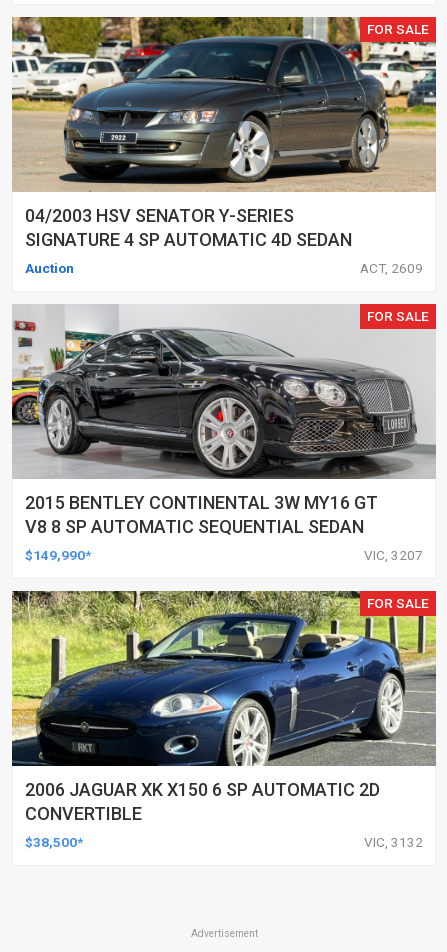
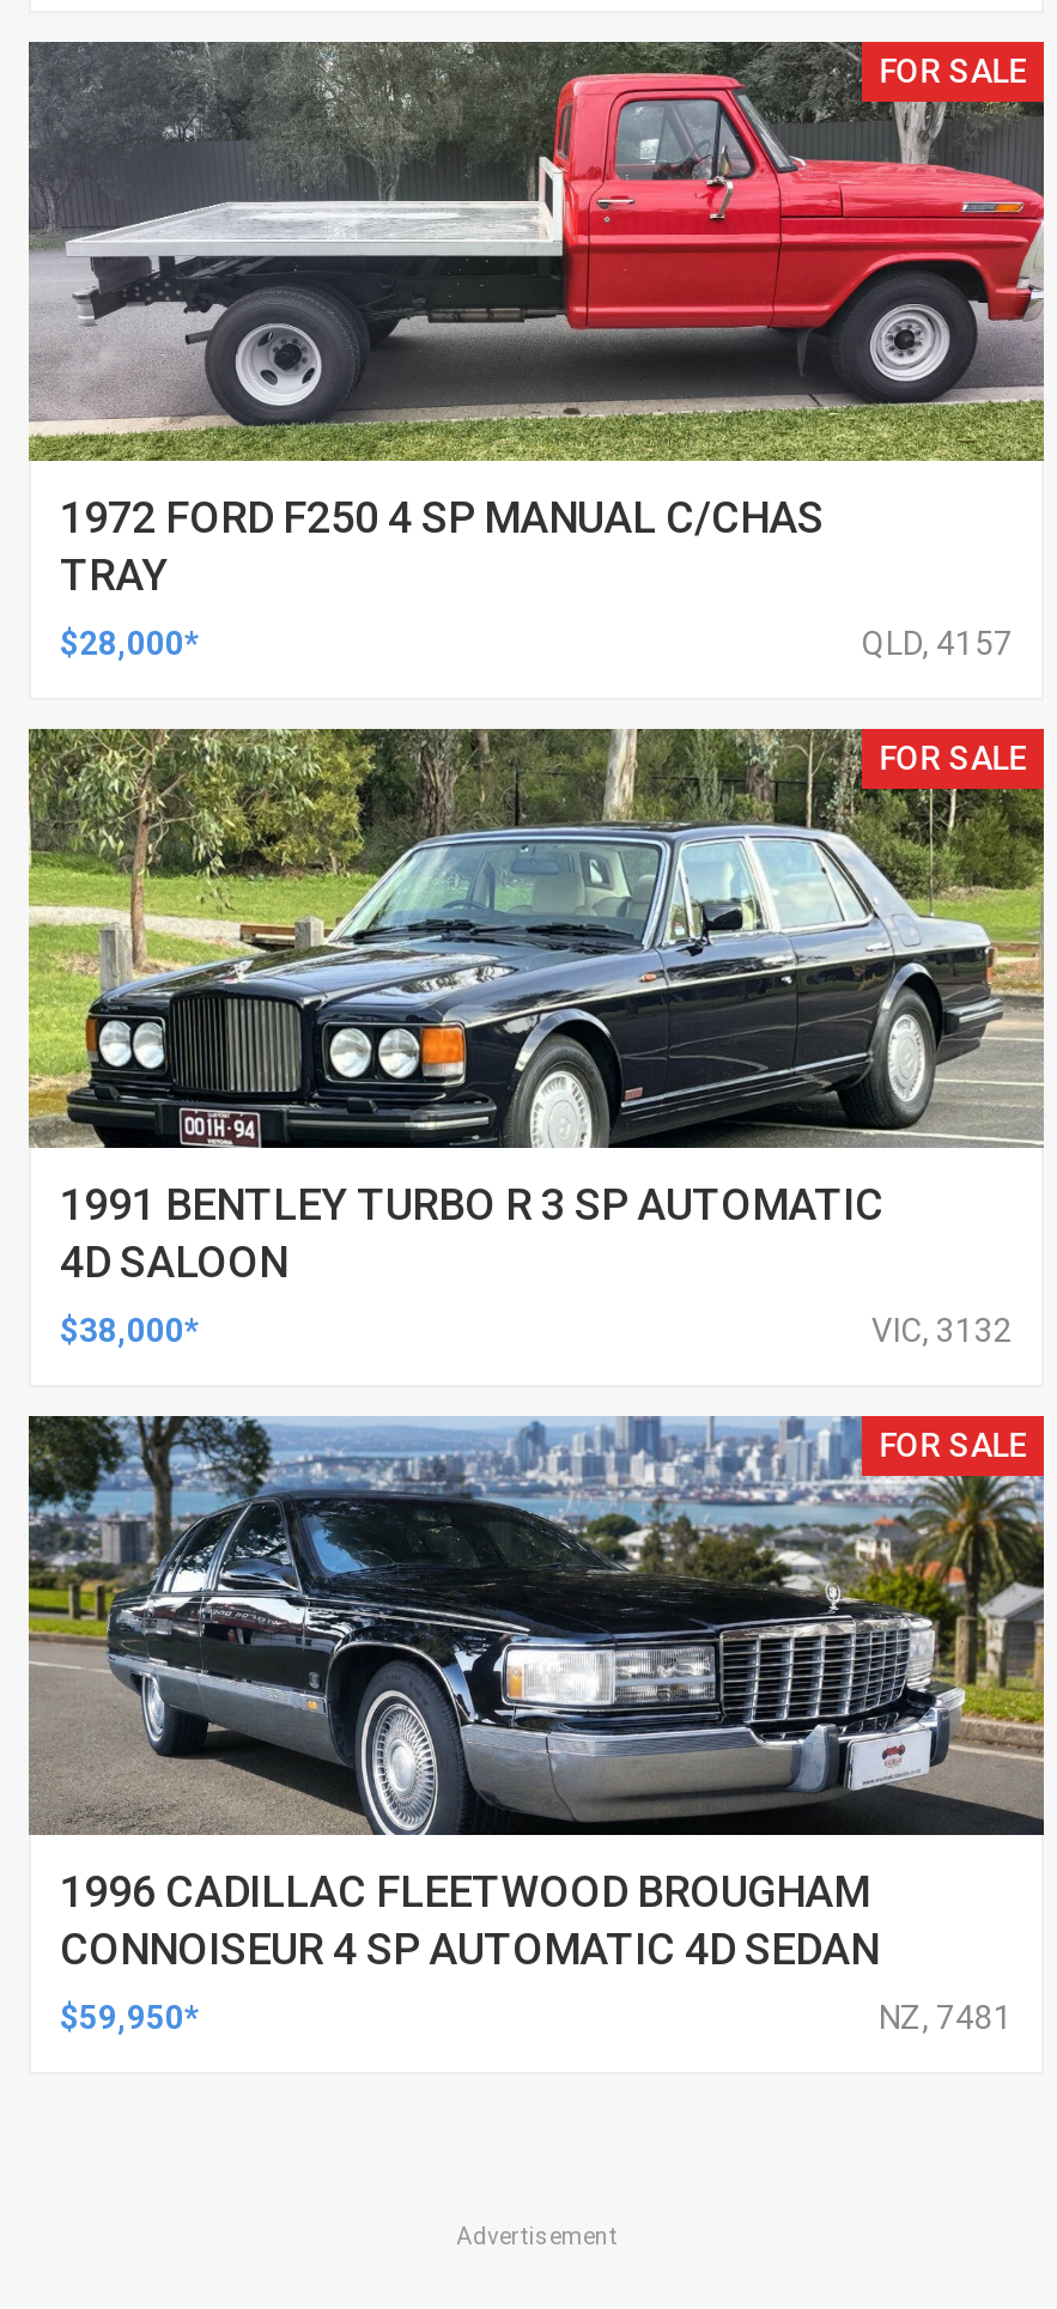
- [image]
- 04/2003 HSV SENATOR Y-SERIES
- SIGNATURE 4 SP AUTOMATIC 4D SEDAN
+ [image]
+ 1972 FORD F250 4 SP MANUAL C/CHAS
+ TRAY

- Auction
- ACT, 2609
+ $28,000*
+ QLD, 4157

- [image]
- 2015 BENTLEY CONTINENTAL 3W MY16 GT
- V8 8 SP AUTOMATIC SEQUENTIAL SEDAN
+ [image]
+ 1991 BENTLEY TURBO R 3 SP AUTOMATIC
+ 4D SALOON

- $149,990*
- VIC, 3207
+ $38,000*
+ VIC, 3132

- [image]
- 2006 JAGUAR XK X150 6 SP AUTOMATIC 2D
- CONVERTIBLE
+ [image]
+ 1996 CADILLAC FLEETWOOD BROUGHAM
+ CONNOISEUR 4 SP AUTOMATIC 4D SEDAN

- $38,500*
- VIC, 3132
+ $59,950*
+ NZ, 7481
